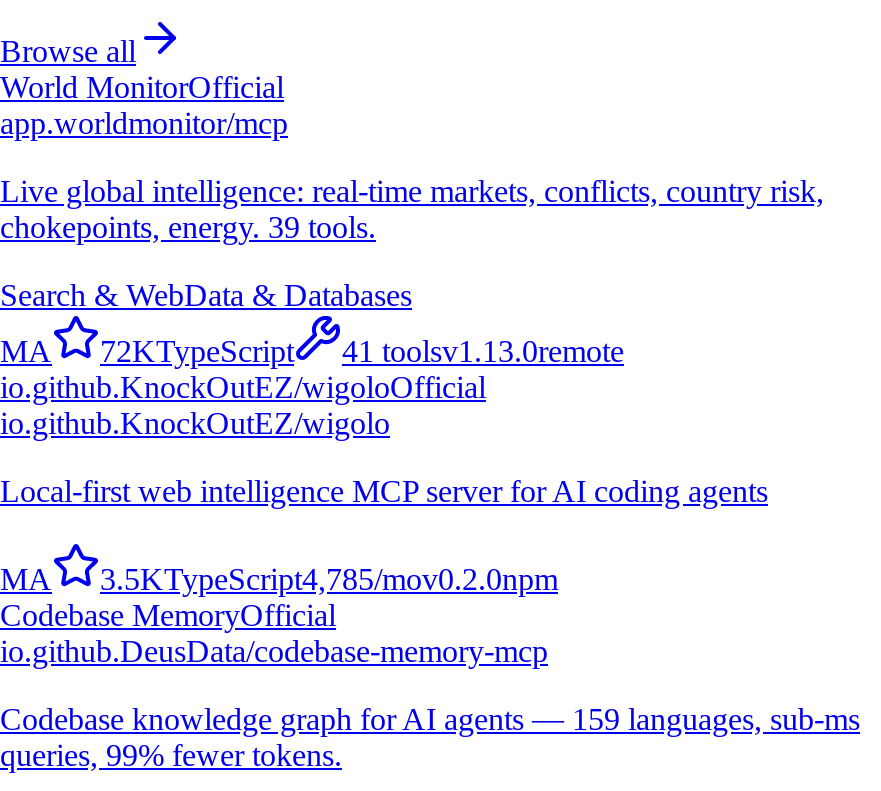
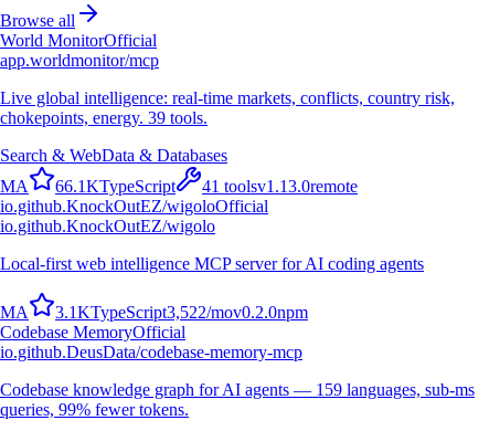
- MA 72KTypeScript 41 toolsv1.13.0remote
+ MA 66.1KTypeScript 41 toolsv1.13.0remote

- 3.5KTypeScript4,785/mov0.2.0npm
+ 3.1KTypeScript3,522/mov0.2.0npm
